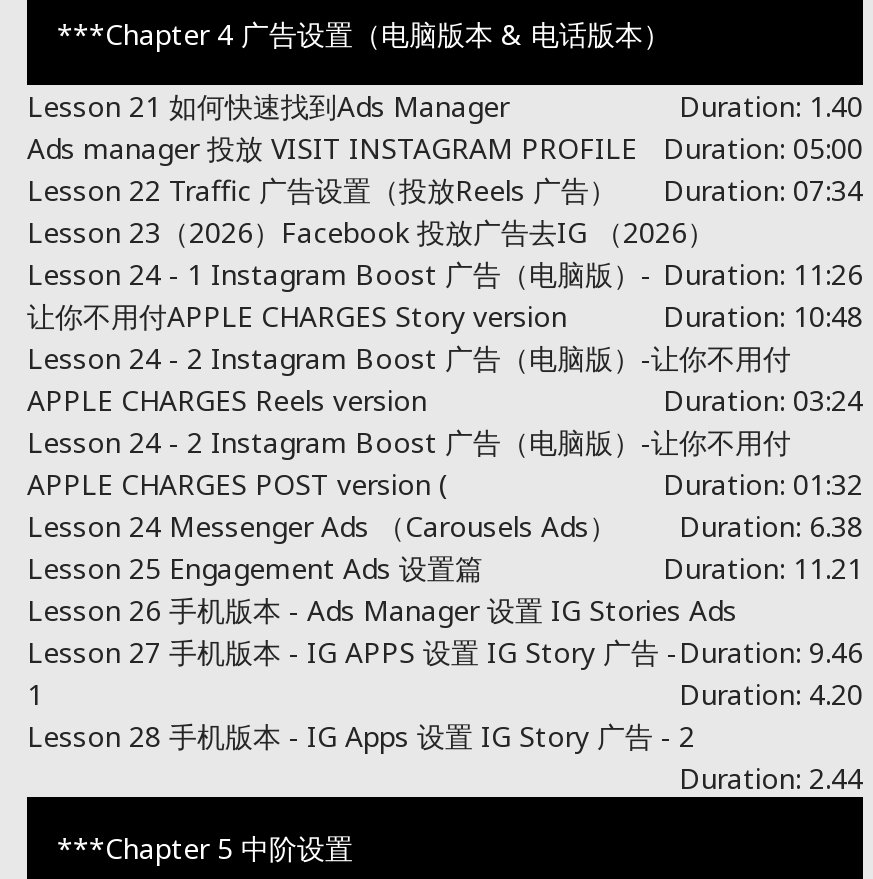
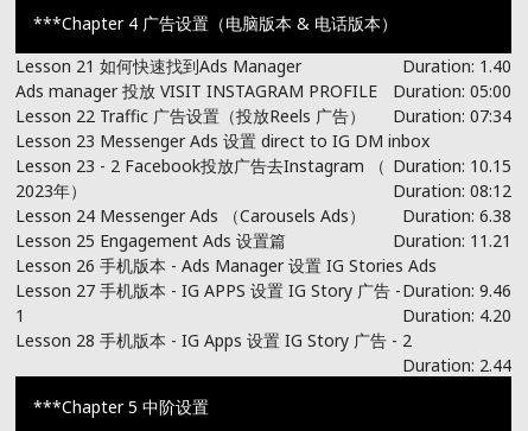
- Lesson 23（2026）Facebook 投放广告去IG （2026）
- Duration: 11:26
- Lesson 24 - 1 Instagram Boost 广告（电脑版）-
- 让你不用付APPLE CHARGES Story version
- Duration: 10:48
- Lesson 24 - 2 Instagram Boost 广告（电脑版）-让你不用付
- APPLE CHARGES Reels version
- Duration: 03:24
- Lesson 24 - 2 Instagram Boost 广告（电脑版）-让你不用付
- APPLE CHARGES POST version (
- Duration: 01:32
+ Lesson 23 Messenger Ads 设置 direct to IG DM inbox
+ Duration: 10.15
+ Lesson 23 - 2 Facebook投放广告去Instagram （
+ 2023年）
+ Duration: 08:12
